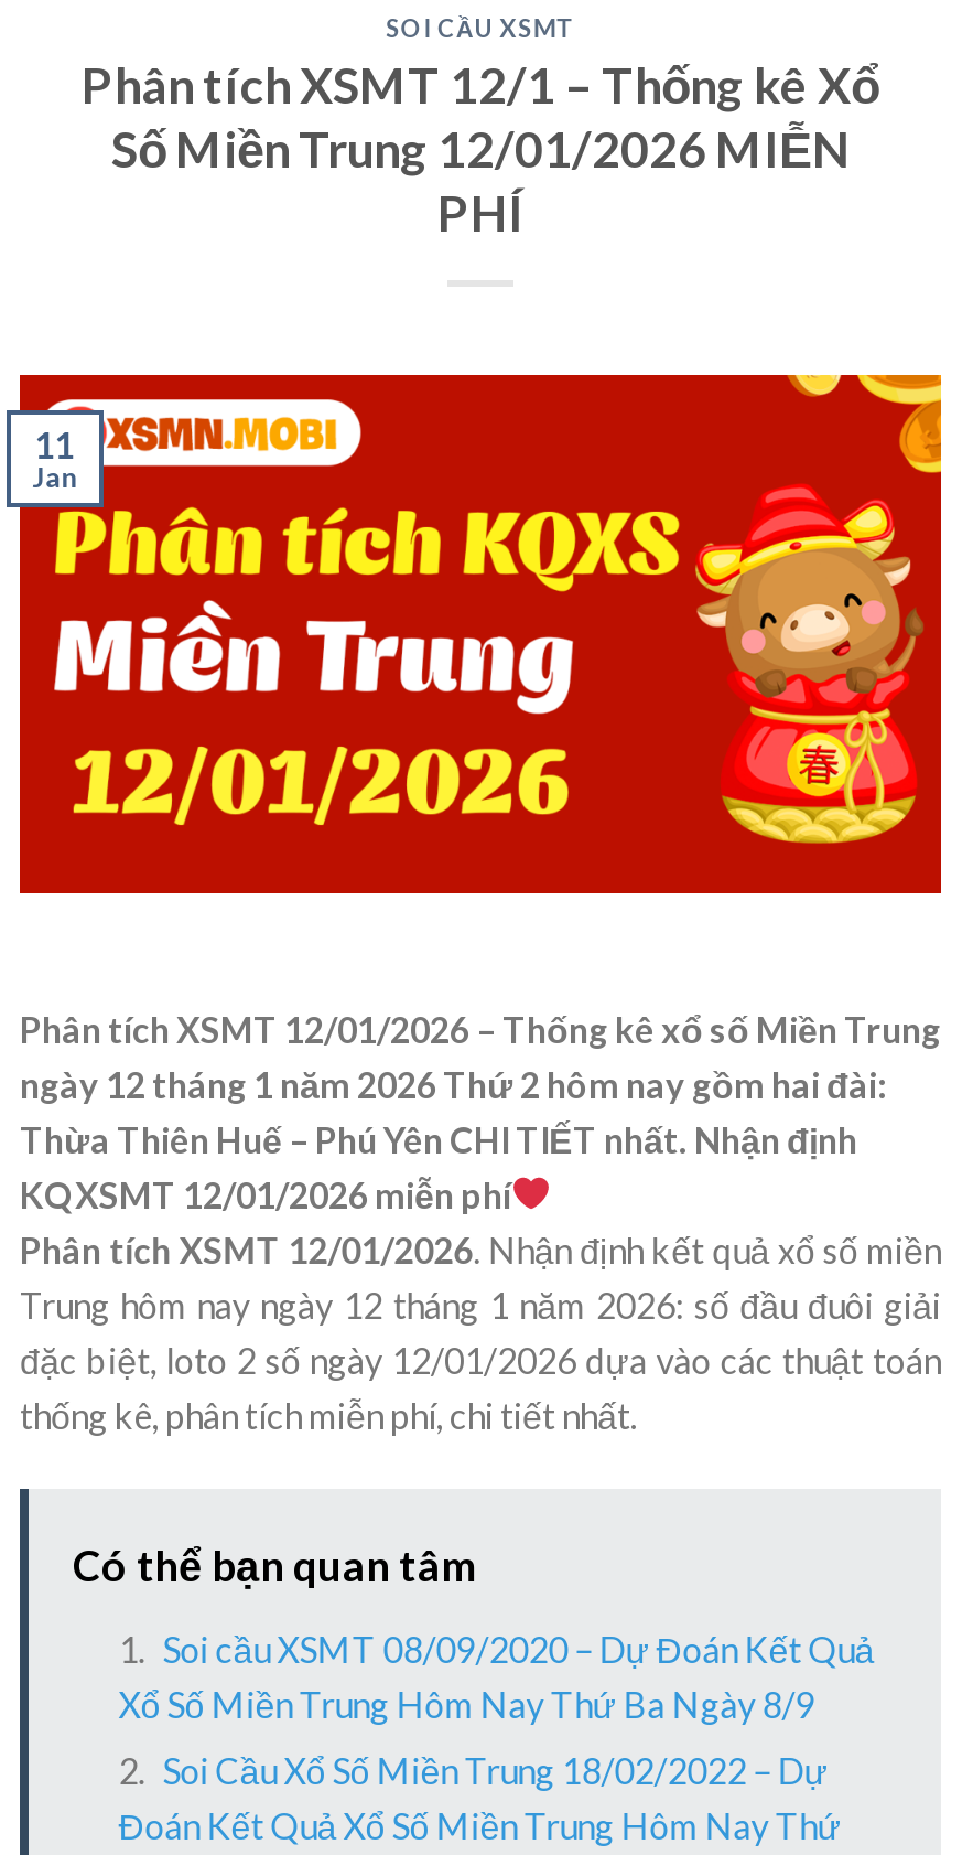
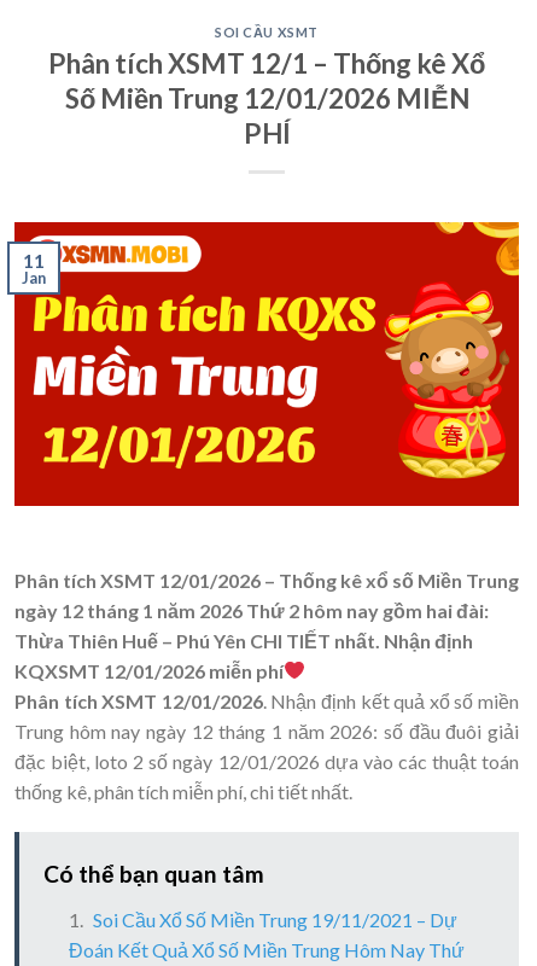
- Soi cầu XSMT 08/09/2020 – Dự Đoán Kết Quả
- Xổ Số Miền Trung Hôm Nay Thứ Ba Ngày 8/9
- Soi Cầu Xổ Số Miền Trung 18/02/2022 – Dự
+ Soi Cầu Xổ Số Miền Trung 19/11/2021 – Dự
